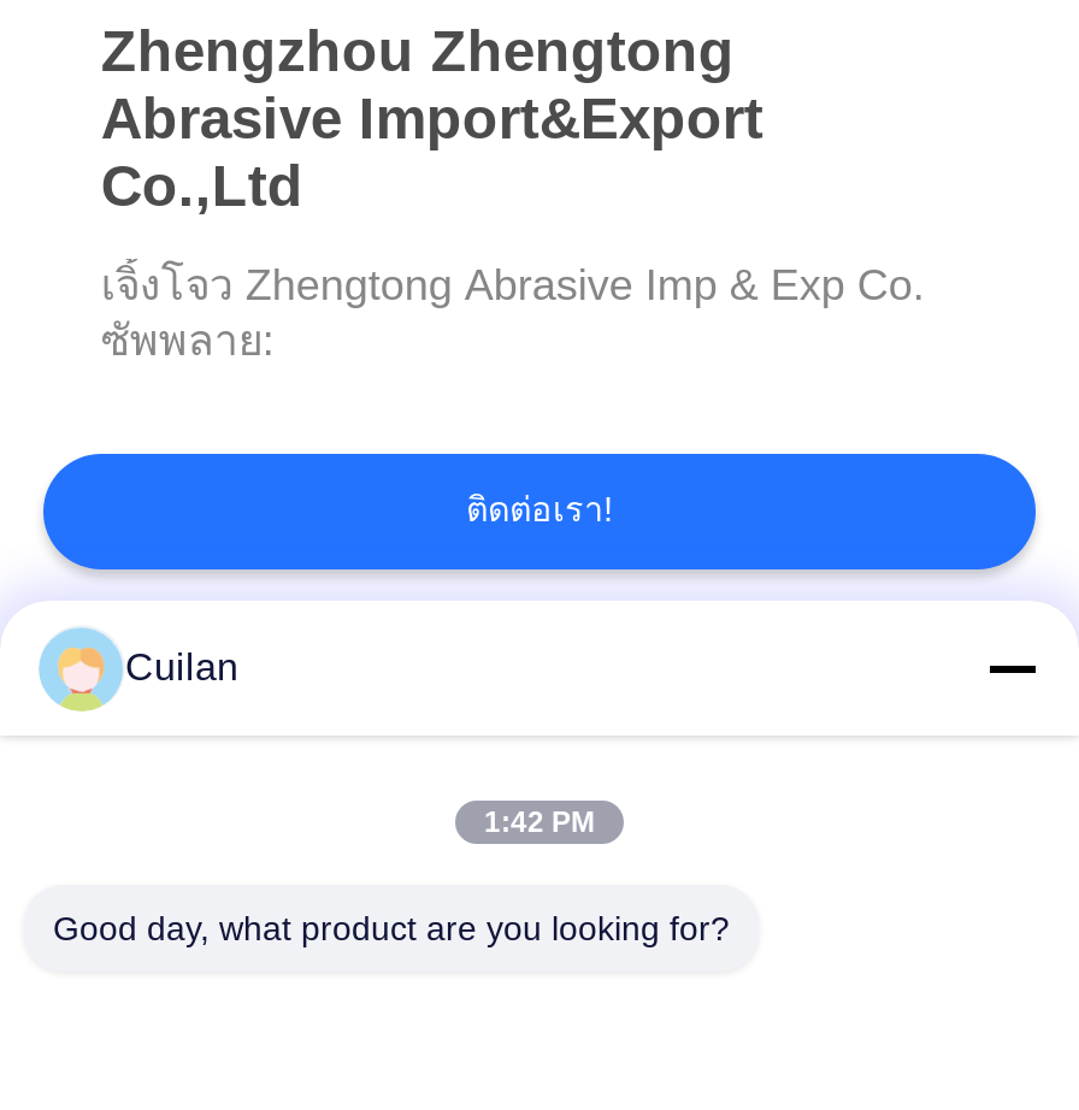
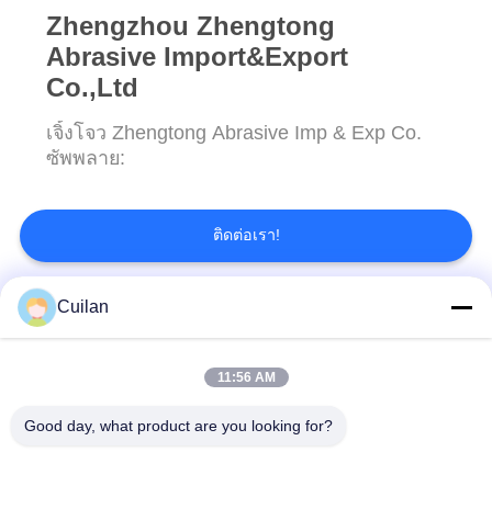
- 1:42 PM
+ 11:56 AM
